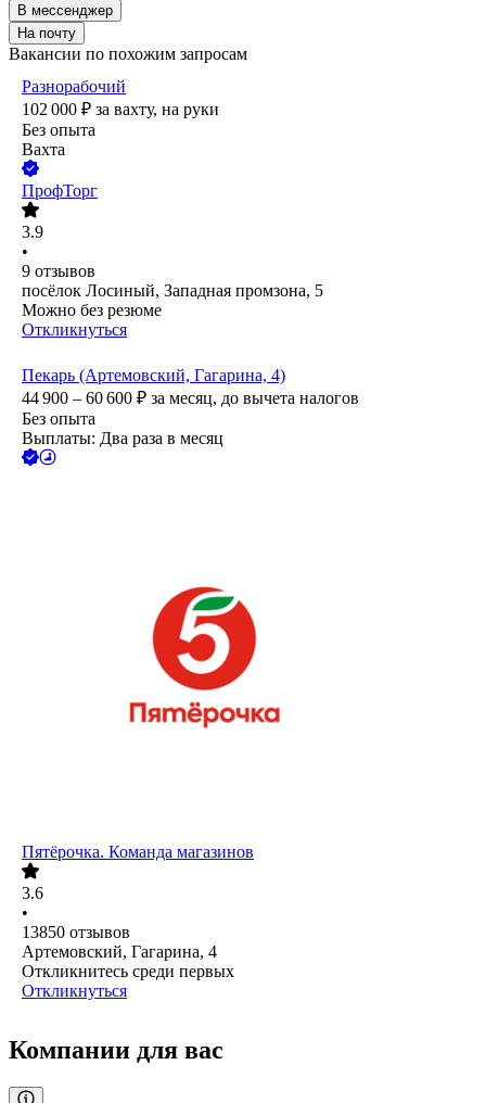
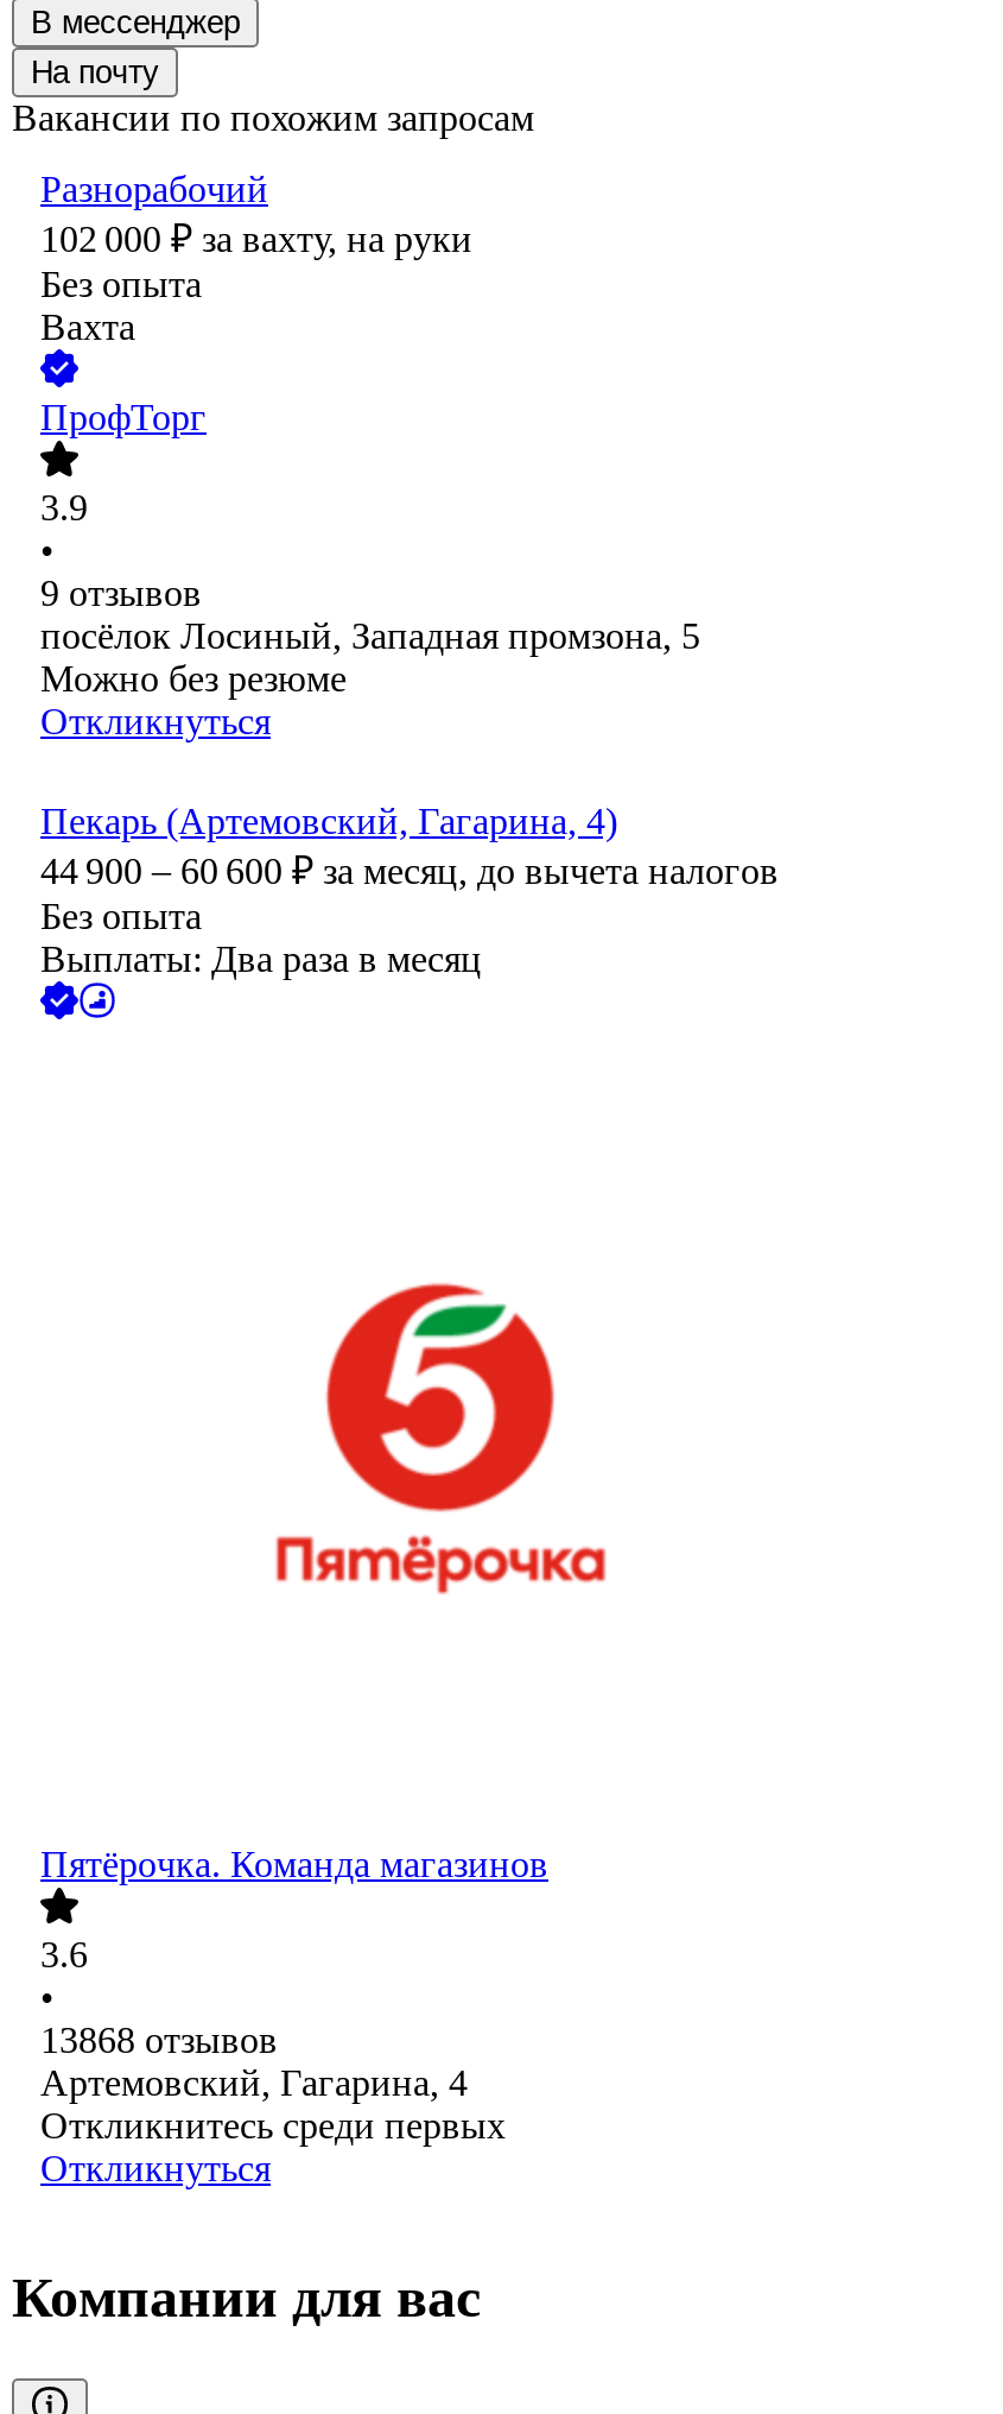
- 13850 отзывов
+ 13868 отзывов
